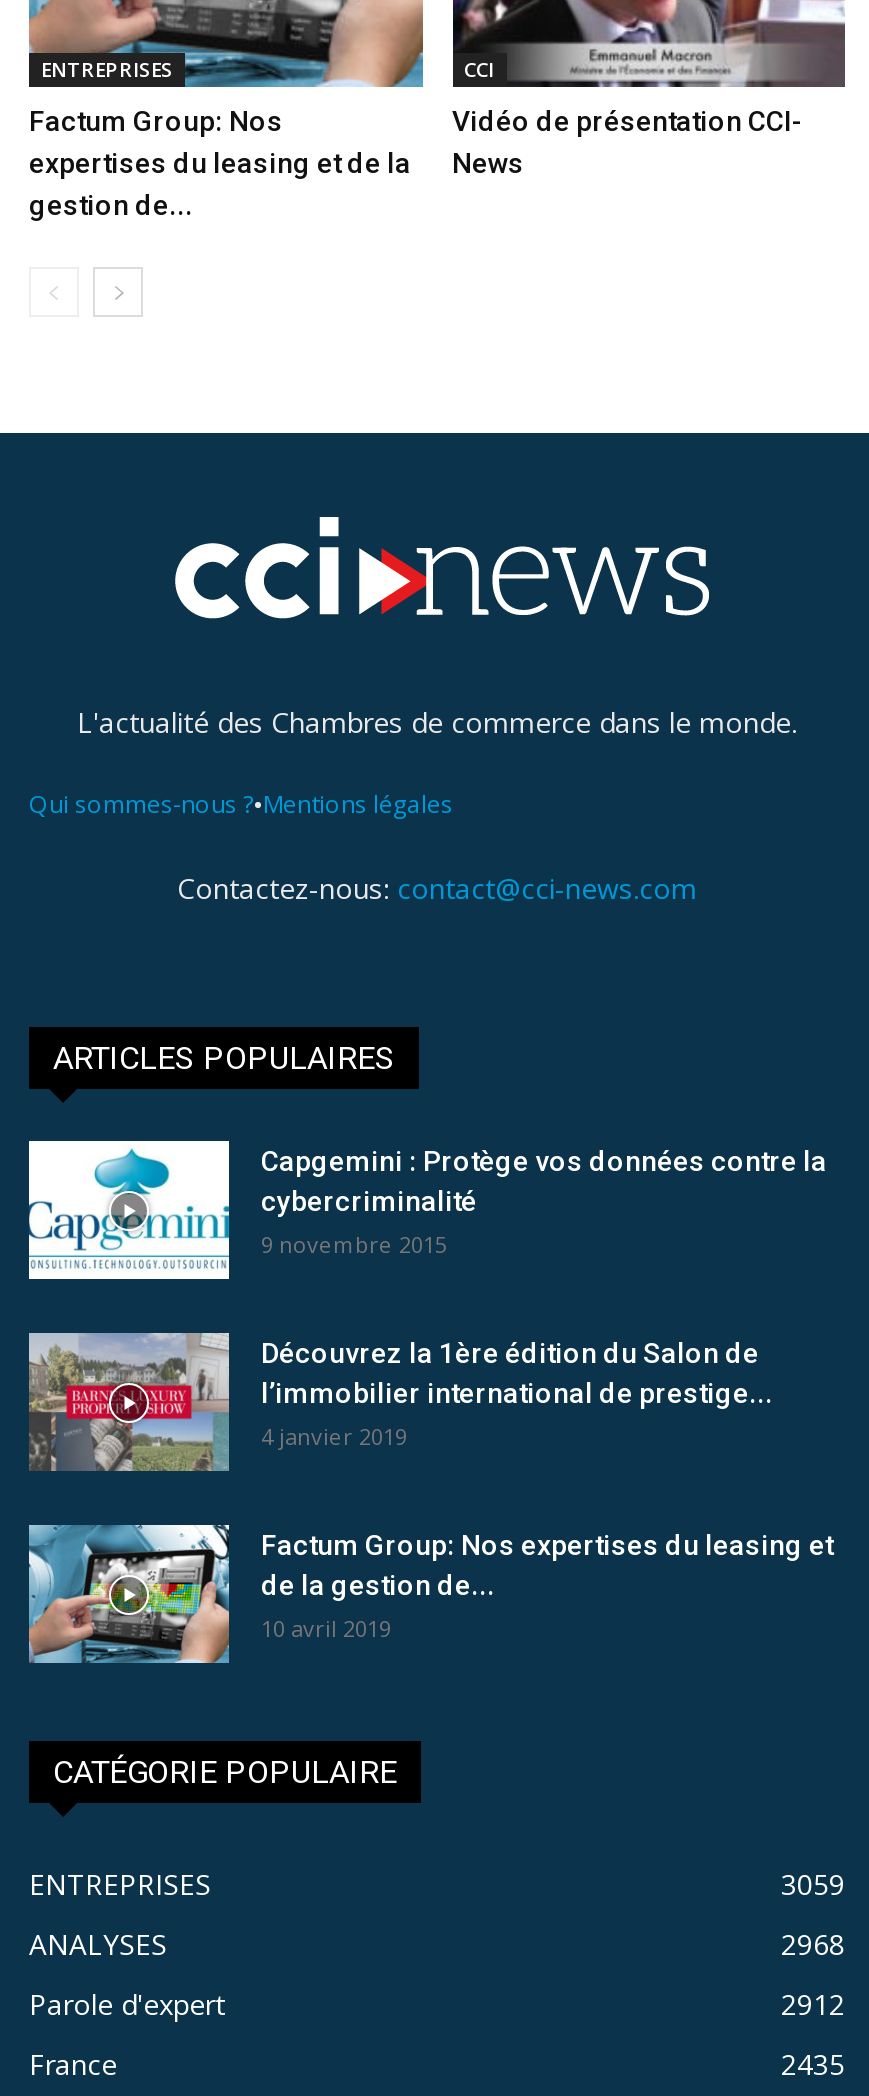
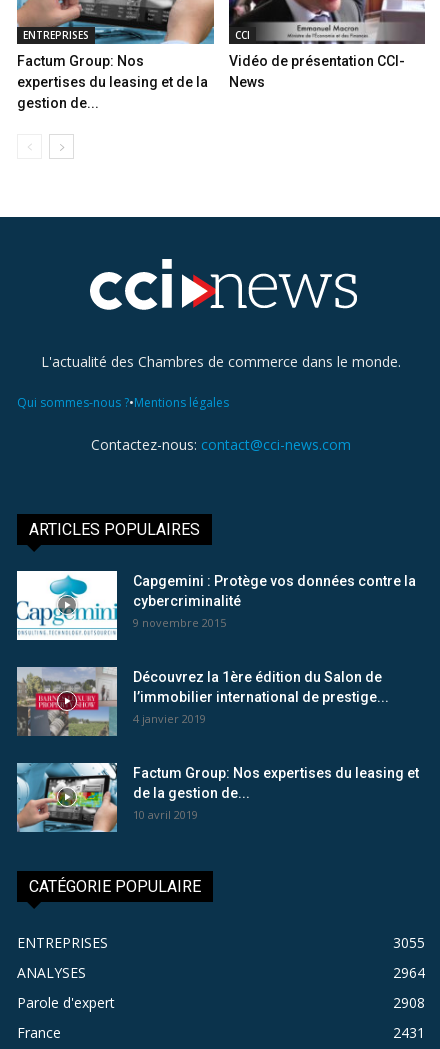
- 3059
+ 3055

- 2968
+ 2964

- 2912
+ 2908

- 2435
+ 2431
